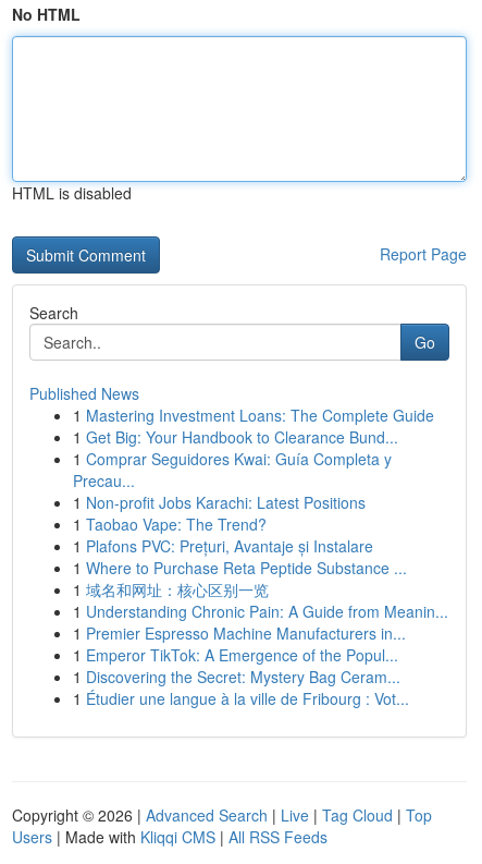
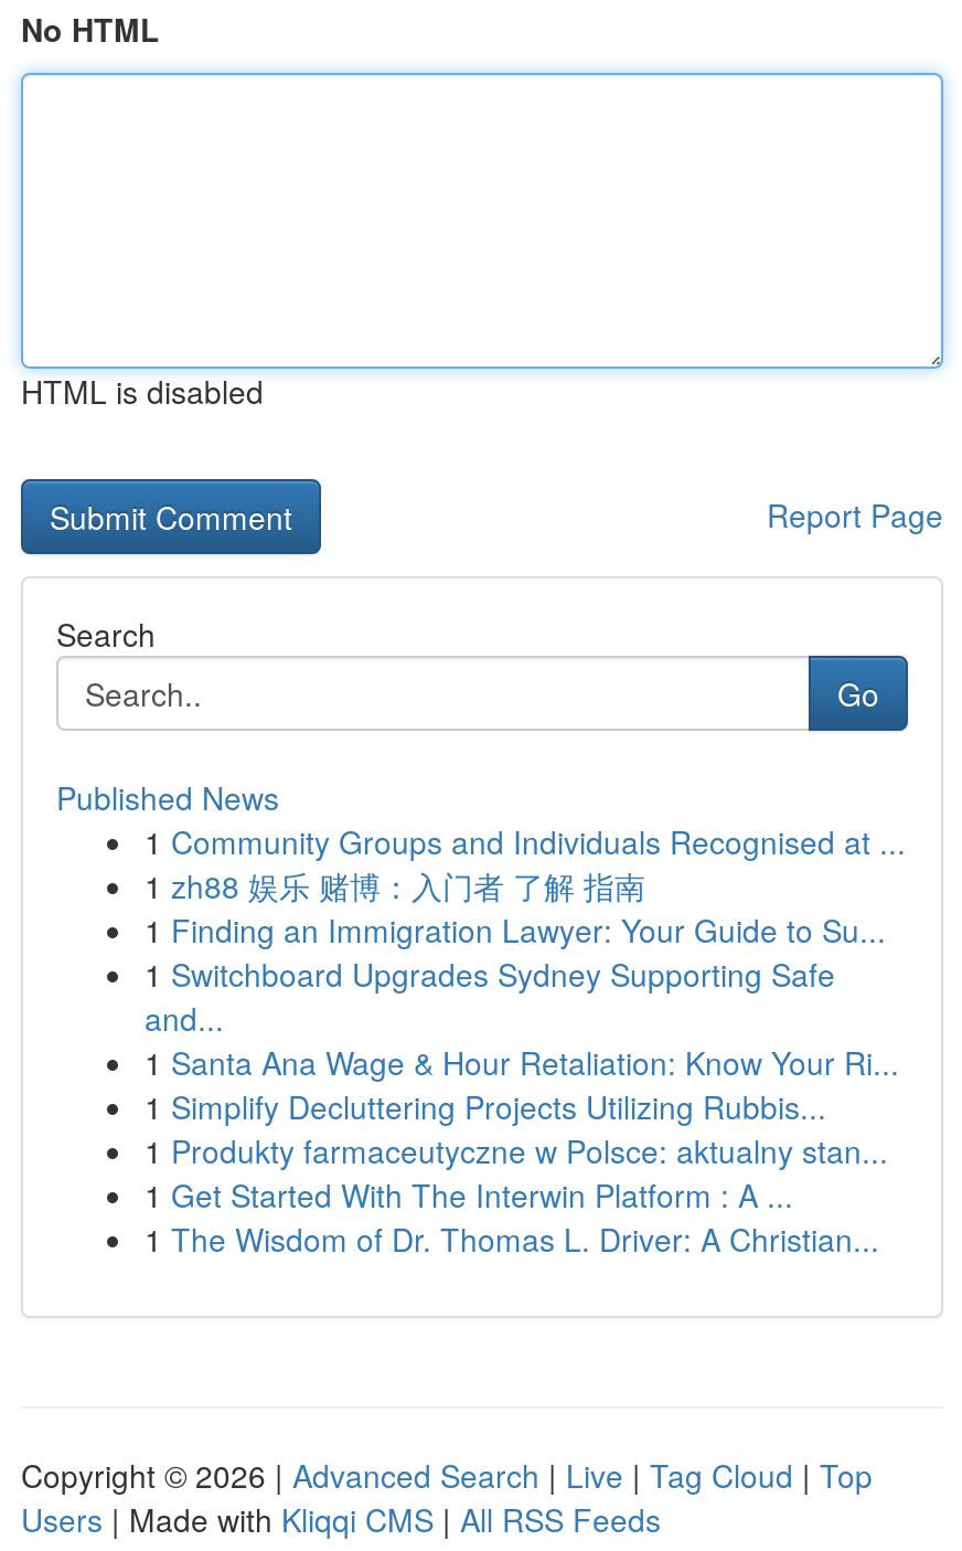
- 1 Mastering Investment Loans: The Complete Guide
- 1 Get Big: Your Handbook to Clearance Bund...
- 1 Comprar Seguidores Kwai: Guía Completa y
- Precau...
- 1 Non-profit Jobs Karachi: Latest Positions
- 1 Taobao Vape: The Trend?
- 1 Plafons PVC: Prețuri, Avantaje și Instalare
- 1 Where to Purchase Reta Peptide Substance ...
- 1 域名和网址：核心区别一览
- 1 Understanding Chronic Pain: A Guide from Meanin...
- 1 Premier Espresso Machine Manufacturers in...
- 1 Emperor TikTok: A Emergence of the Popul...
- 1 Discovering the Secret: Mystery Bag Ceram...
- 1 Étudier une langue à la ville de Fribourg : Vot...
+ 1 Community Groups and Individuals Recognised at ...
+ 1 zh88 娱乐 赌博：入门者 了解 指南
+ 1 Finding an Immigration Lawyer: Your Guide to Su...
+ 1 Switchboard Upgrades Sydney Supporting Safe
+ and...
+ 1 Santa Ana Wage & Hour Retaliation: Know Your Ri...
+ 1 Simplify Decluttering Projects Utilizing Rubbis...
+ 1 Produkty farmaceutyczne w Polsce: aktualny stan...
+ 1 Get Started With The Interwin Platform : A ...
+ 1 The Wisdom of Dr. Thomas L. Driver: A Christian...
